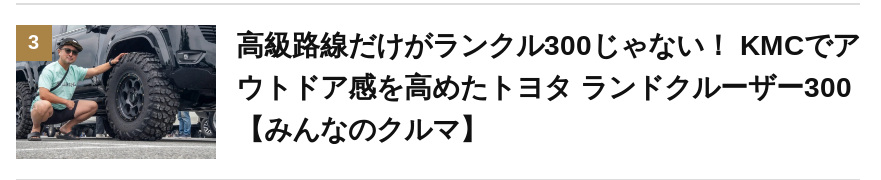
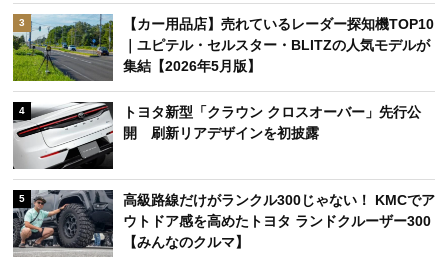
+ [image]
+ 【カー用品店】売れているレーダー探知機TOP10
+ ｜ユピテル・セルスター・BLITZの人気モデルが
+ 集結【2026年5月版】
+ 4
+ トヨタ新型「クラウン クロスオーバー」先行公
+ 開 刷新リアデザインを初披露

+ [image]
+ 5
